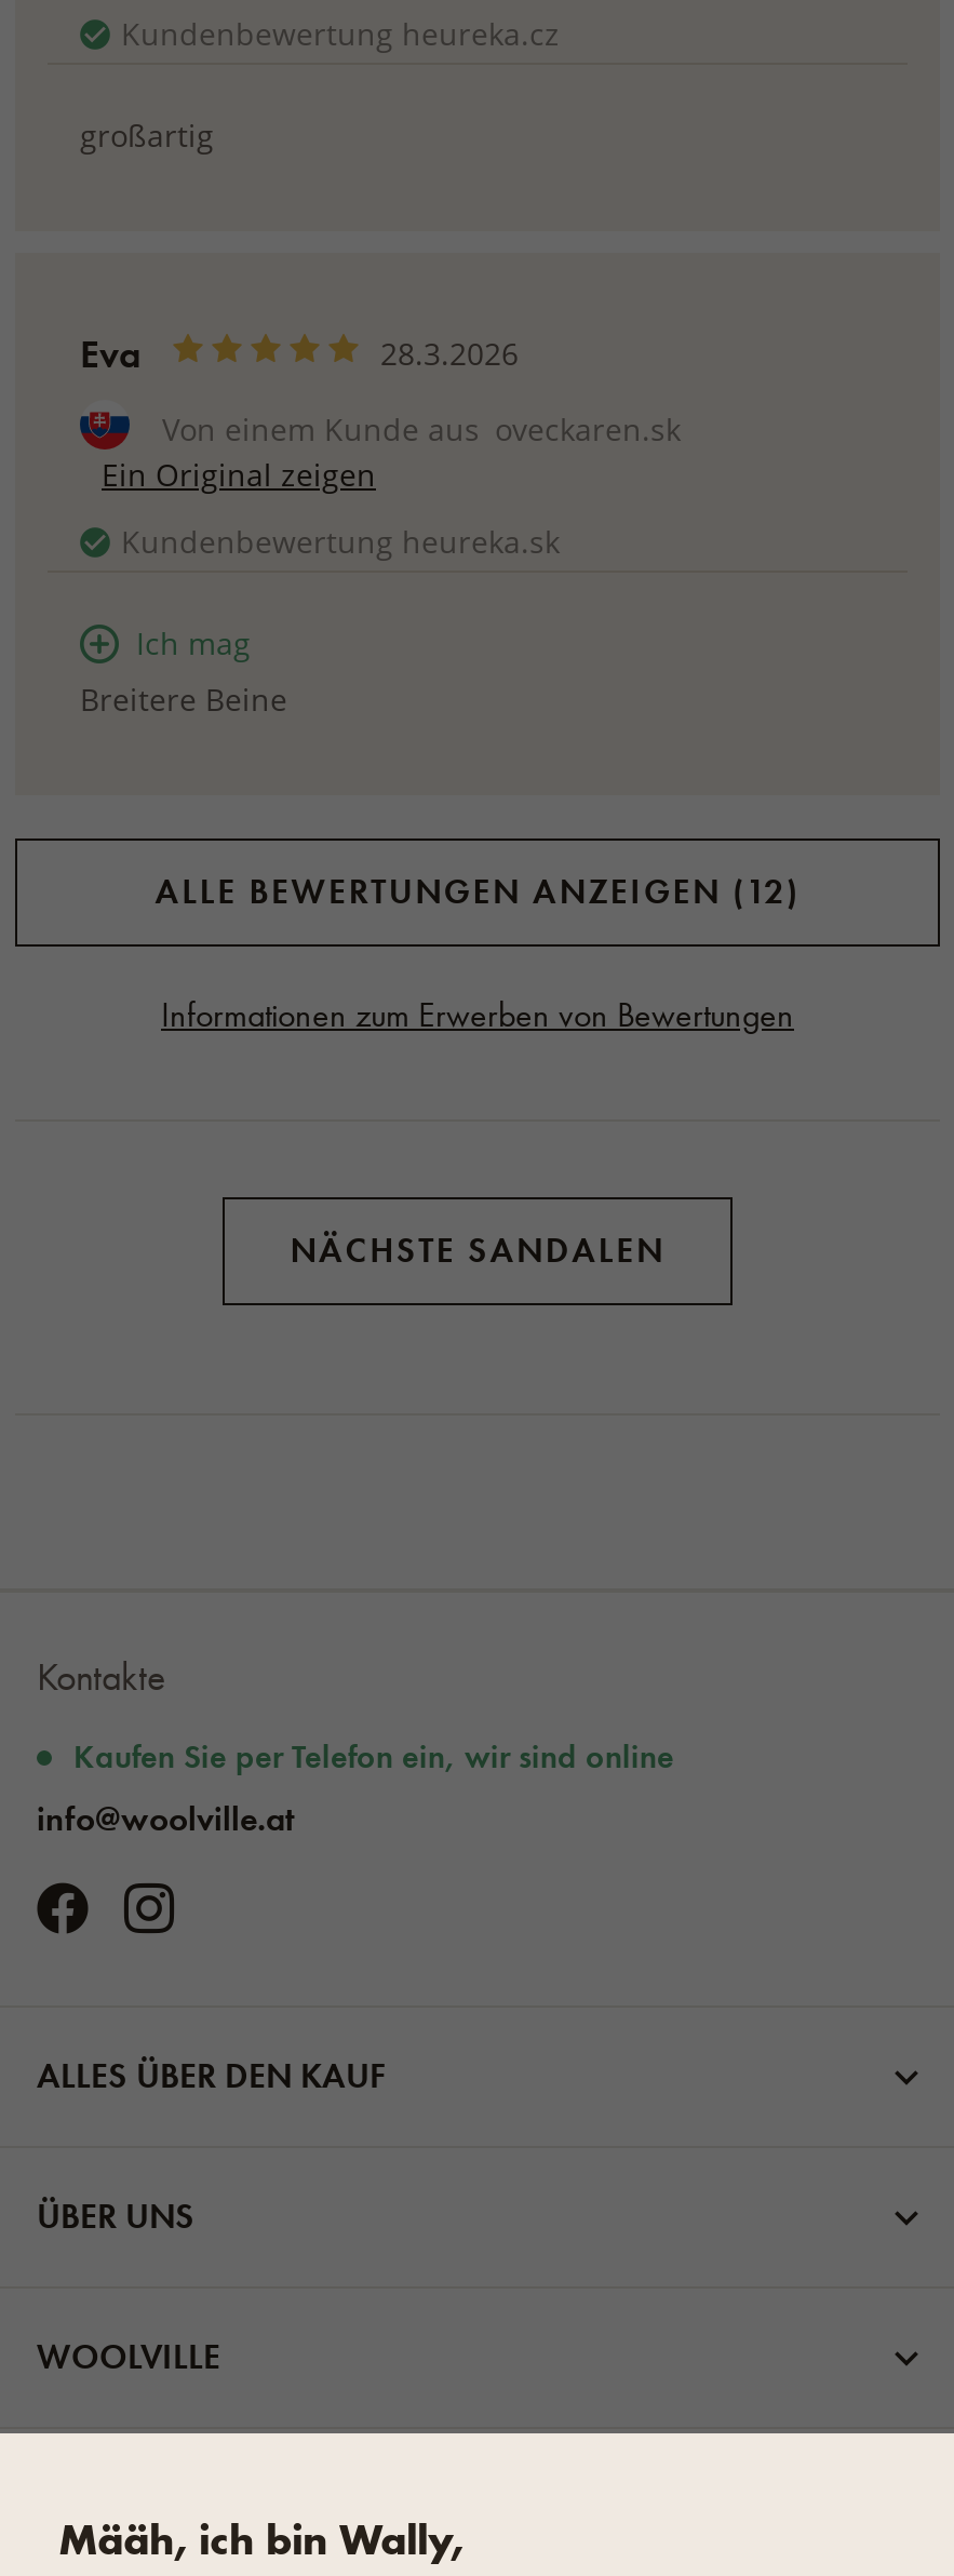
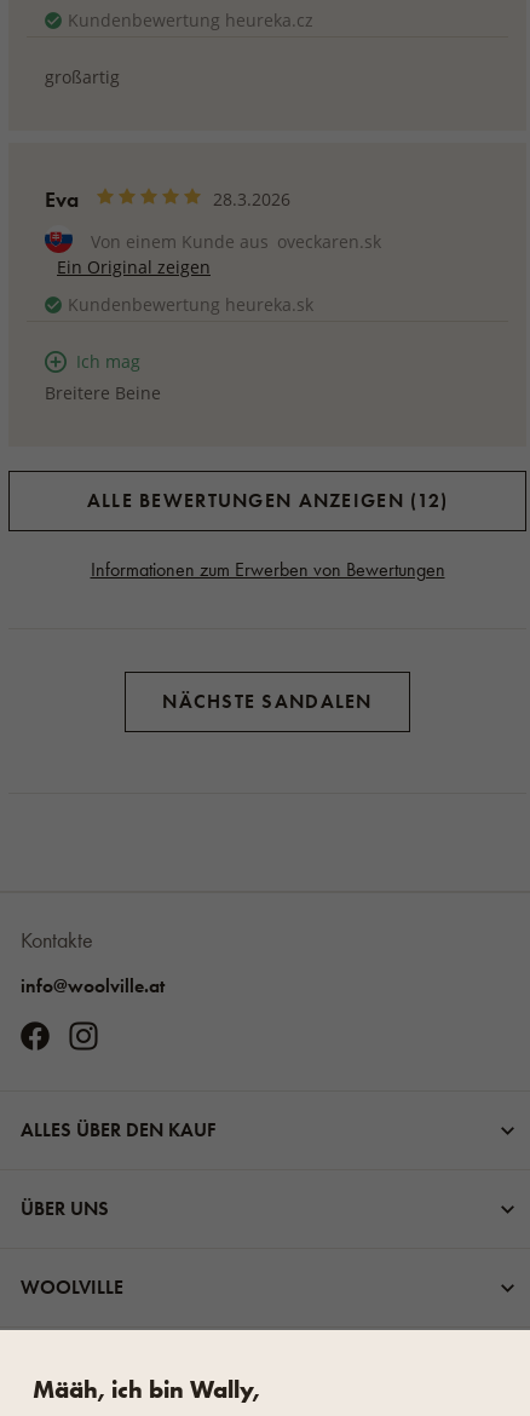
- Kaufen Sie per Telefon ein, wir sind online
